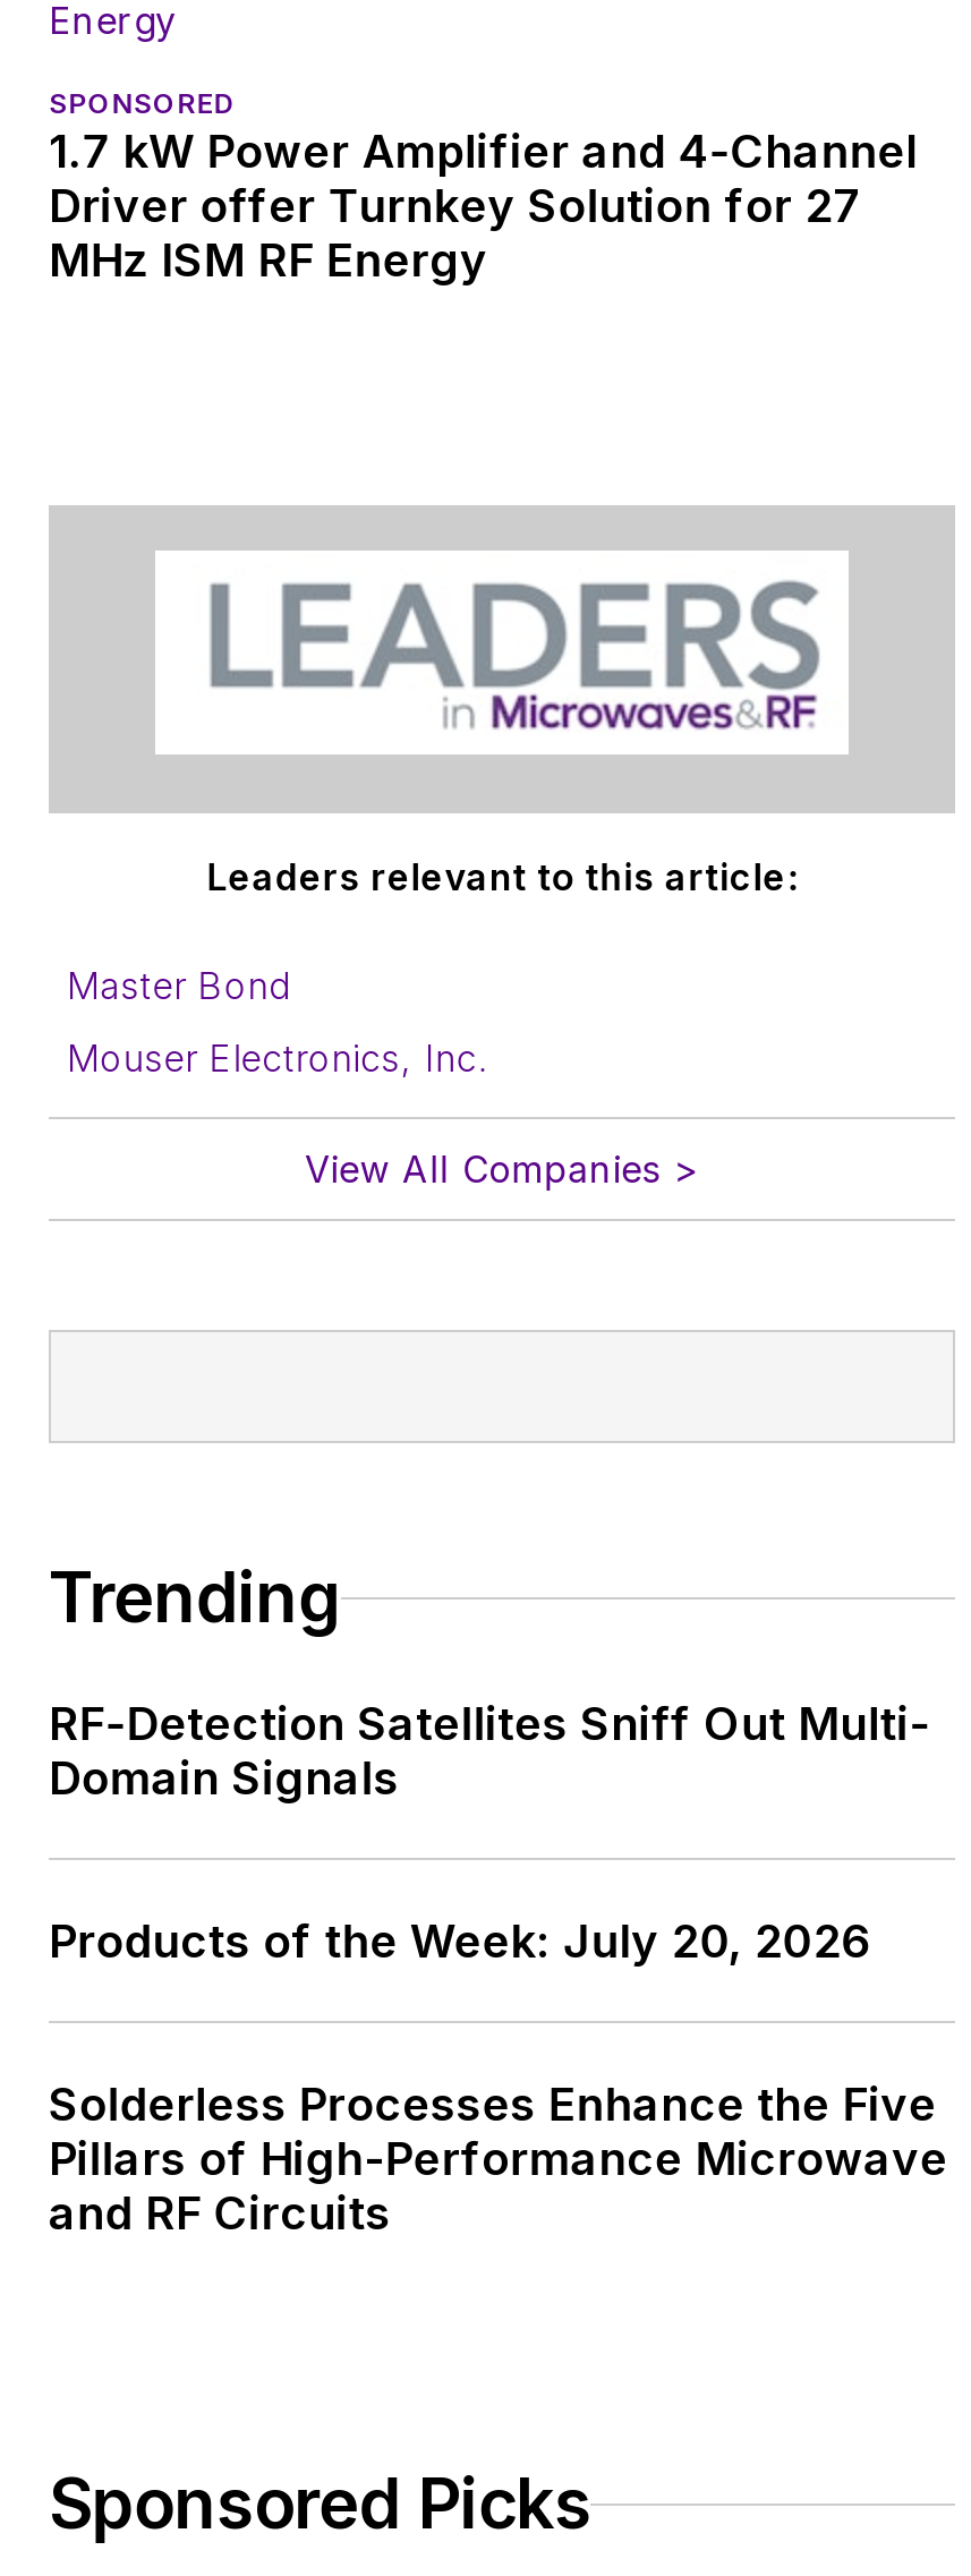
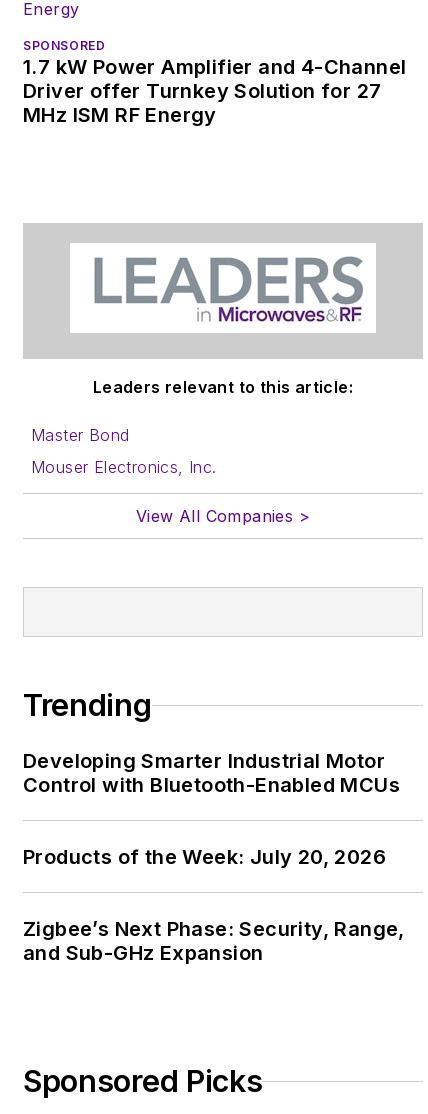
- RF-Detection Satellites Sniff Out Multi-
- Domain Signals
+ Developing Smarter Industrial Motor
+ Control with Bluetooth-Enabled MCUs

- Solderless Processes Enhance the Five
- Pillars of High-Performance Microwave
- and RF Circuits
+ Zigbee’s Next Phase: Security, Range,
+ and Sub-GHz Expansion
